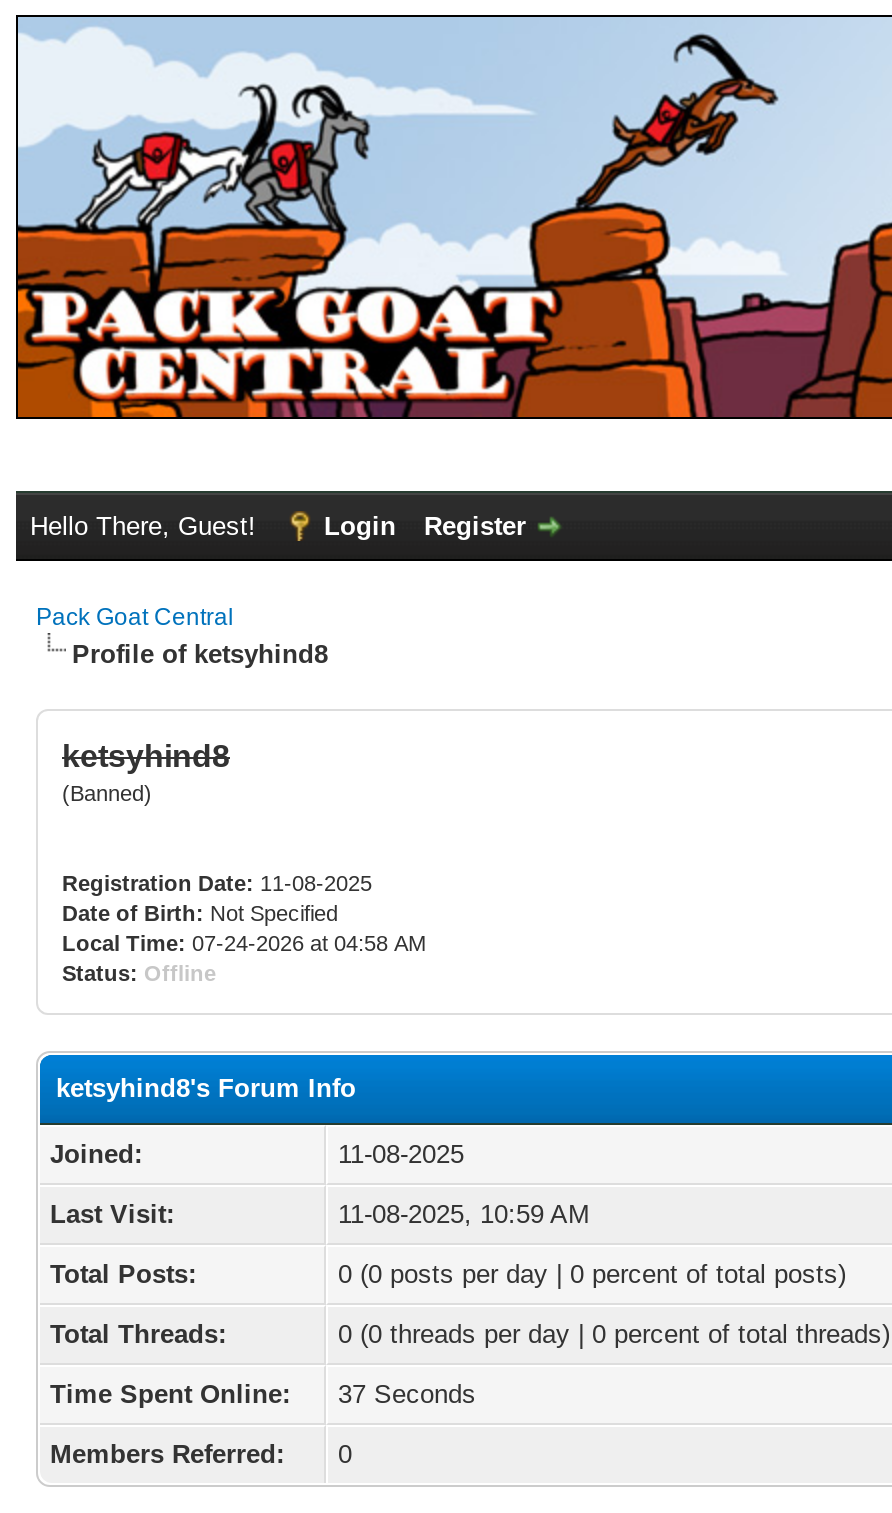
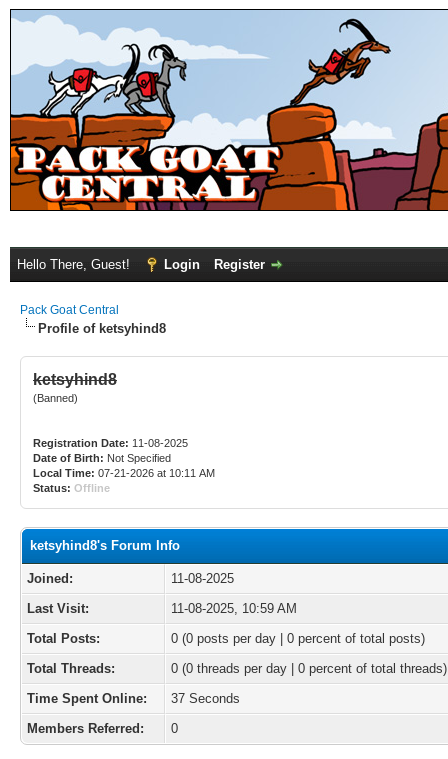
- Local Time: 07-24-2026 at 04:58 AM
+ Local Time: 07-21-2026 at 10:11 AM
